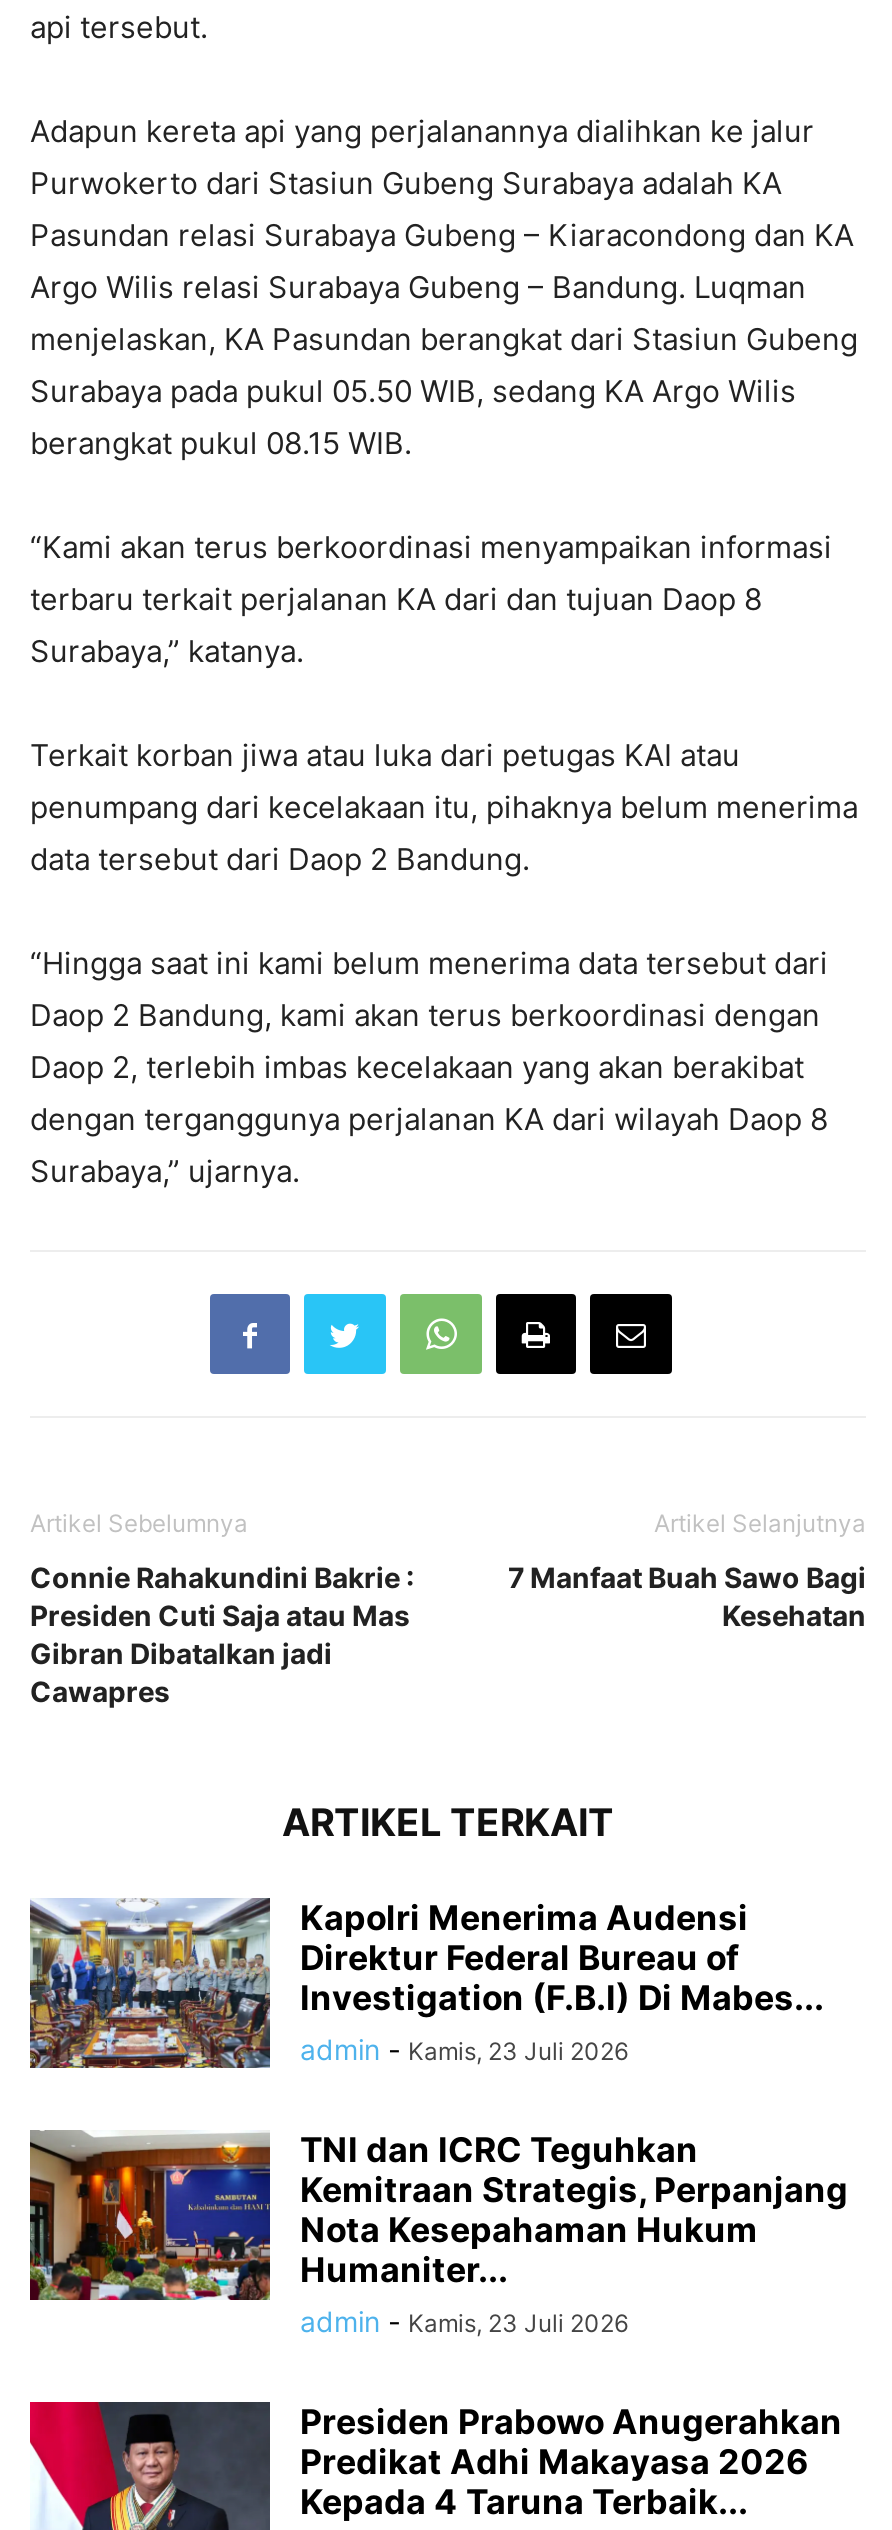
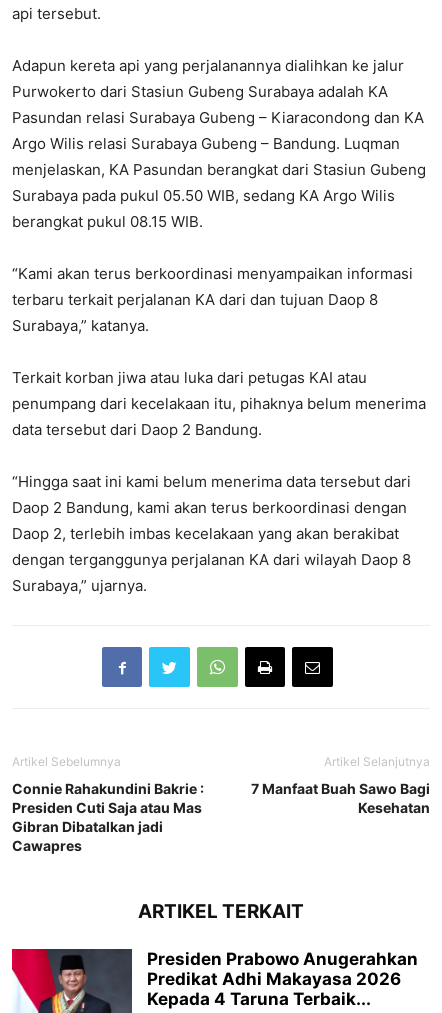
- [image]
- Kapolri Menerima Audensi
- Direktur Federal Bureau of
- Investigation (F.B.I) Di Mabes...
- admin - Kamis, 23 Juli 2026
- TNI dan ICRC Teguhkan
- Kemitraan Strategis, Perpanjang
- Nota Kesepahaman Hukum
- Humaniter...
- admin - Kamis, 23 Juli 2026

- [image]
